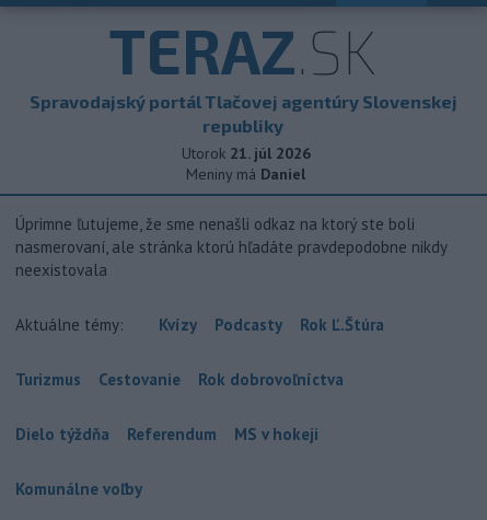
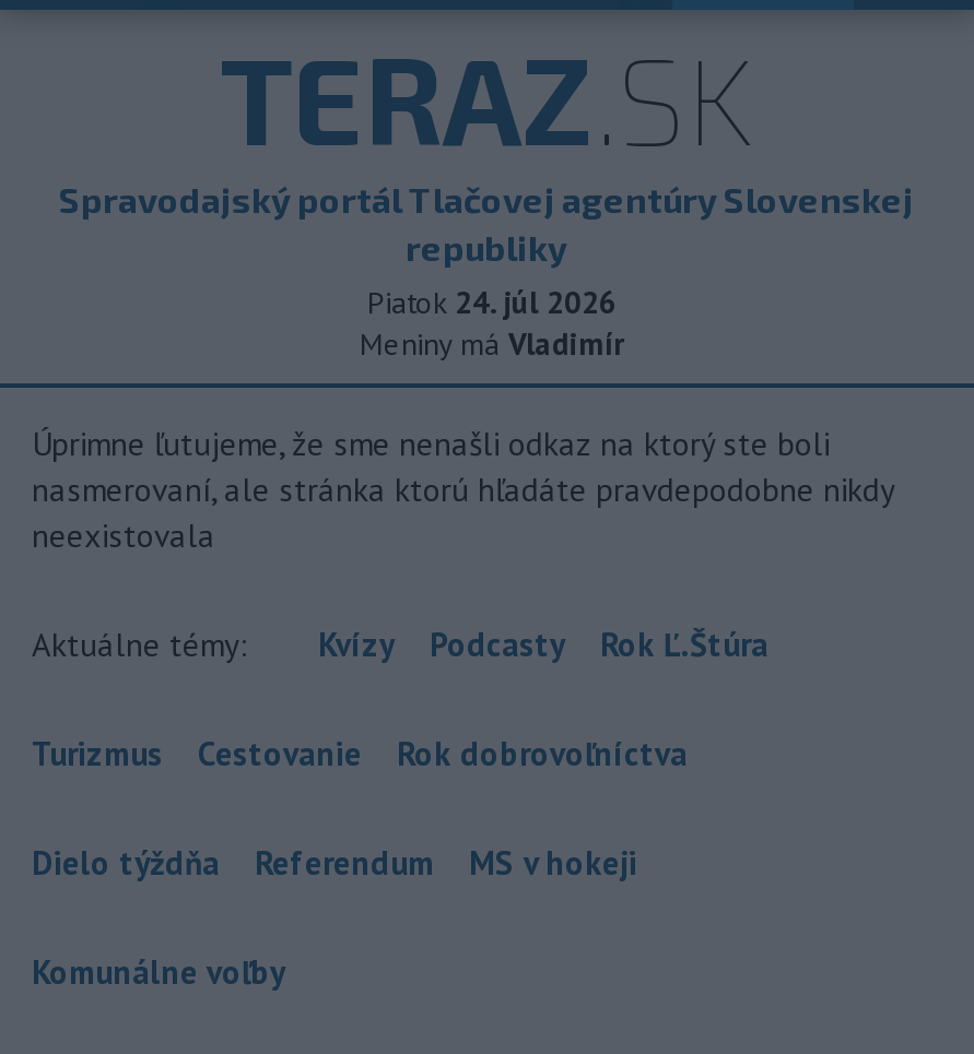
- Utorok 21. júl 2026
+ Piatok 24. júl 2026

- Meniny má Daniel
+ Meniny má Vladimír
